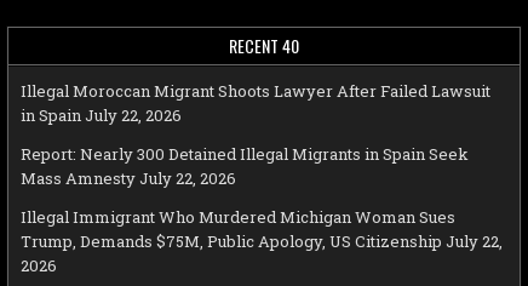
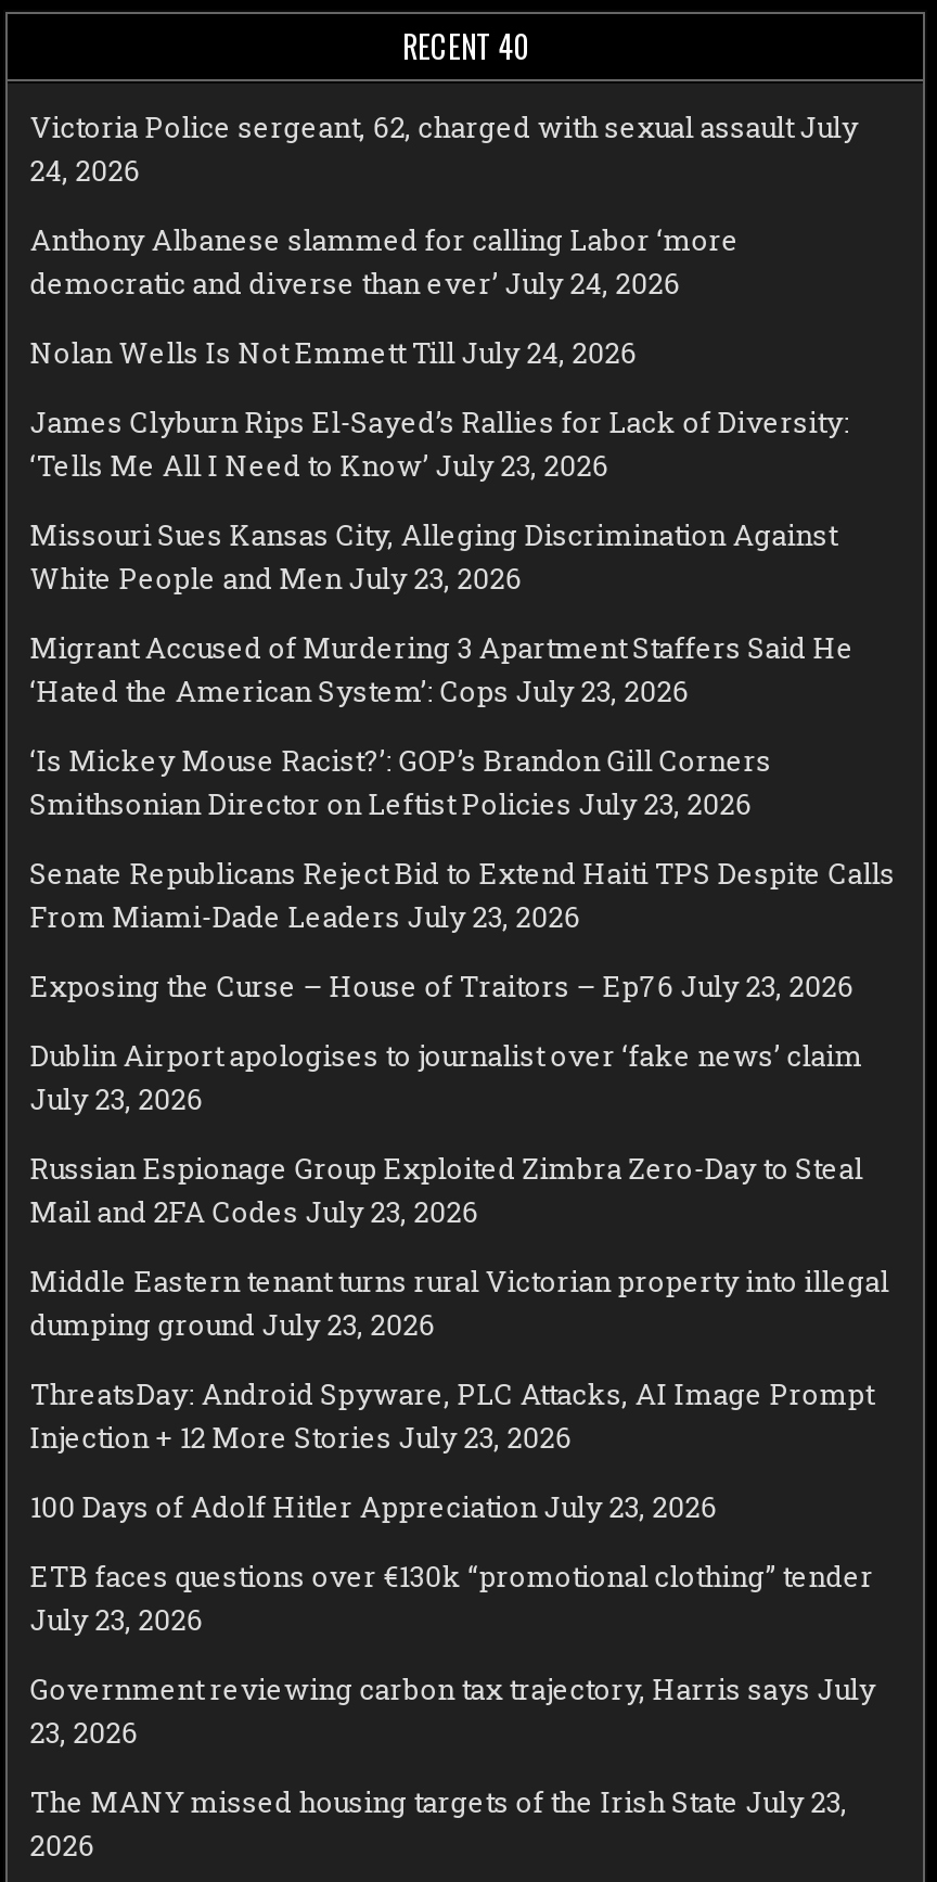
- Illegal Moroccan Migrant Shoots Lawyer After Failed Lawsuit
- in Spain July 22, 2026
- Report: Nearly 300 Detained Illegal Migrants in Spain Seek
- Mass Amnesty July 22, 2026
- Illegal Immigrant Who Murdered Michigan Woman Sues
- Trump, Demands $75M, Public Apology, US Citizenship July 22,
+ Victoria Police sergeant, 62, charged with sexual assault July
+ 24, 2026
+ Anthony Albanese slammed for calling Labor ‘more
+ democratic and diverse than ever’ July 24, 2026
+ Nolan Wells Is Not Emmett Till July 24, 2026
+ James Clyburn Rips El-Sayed’s Rallies for Lack of Diversity:
+ ‘Tells Me All I Need to Know’ July 23, 2026
+ Missouri Sues Kansas City, Alleging Discrimination Against
+ White People and Men July 23, 2026
+ Migrant Accused of Murdering 3 Apartment Staffers Said He
+ ‘Hated the American System’: Cops July 23, 2026
+ ‘Is Mickey Mouse Racist?’: GOP’s Brandon Gill Corners
+ Smithsonian Director on Leftist Policies July 23, 2026
+ Senate Republicans Reject Bid to Extend Haiti TPS Despite Calls
+ From Miami-Dade Leaders July 23, 2026
+ Exposing the Curse – House of Traitors – Ep76 July 23, 2026
+ Dublin Airport apologises to journalist over ‘fake news’ claim
+ July 23, 2026
+ Russian Espionage Group Exploited Zimbra Zero-Day to Steal
+ Mail and 2FA Codes July 23, 2026
+ Middle Eastern tenant turns rural Victorian property into illegal
+ dumping ground July 23, 2026
+ ThreatsDay: Android Spyware, PLC Attacks, AI Image Prompt
+ Injection + 12 More Stories July 23, 2026
+ 100 Days of Adolf Hitler Appreciation July 23, 2026
+ ETB faces questions over €130k “promotional clothing” tender
+ July 23, 2026
+ Government reviewing carbon tax trajectory, Harris says July
+ 23, 2026
+ The MANY missed housing targets of the Irish State July 23,
